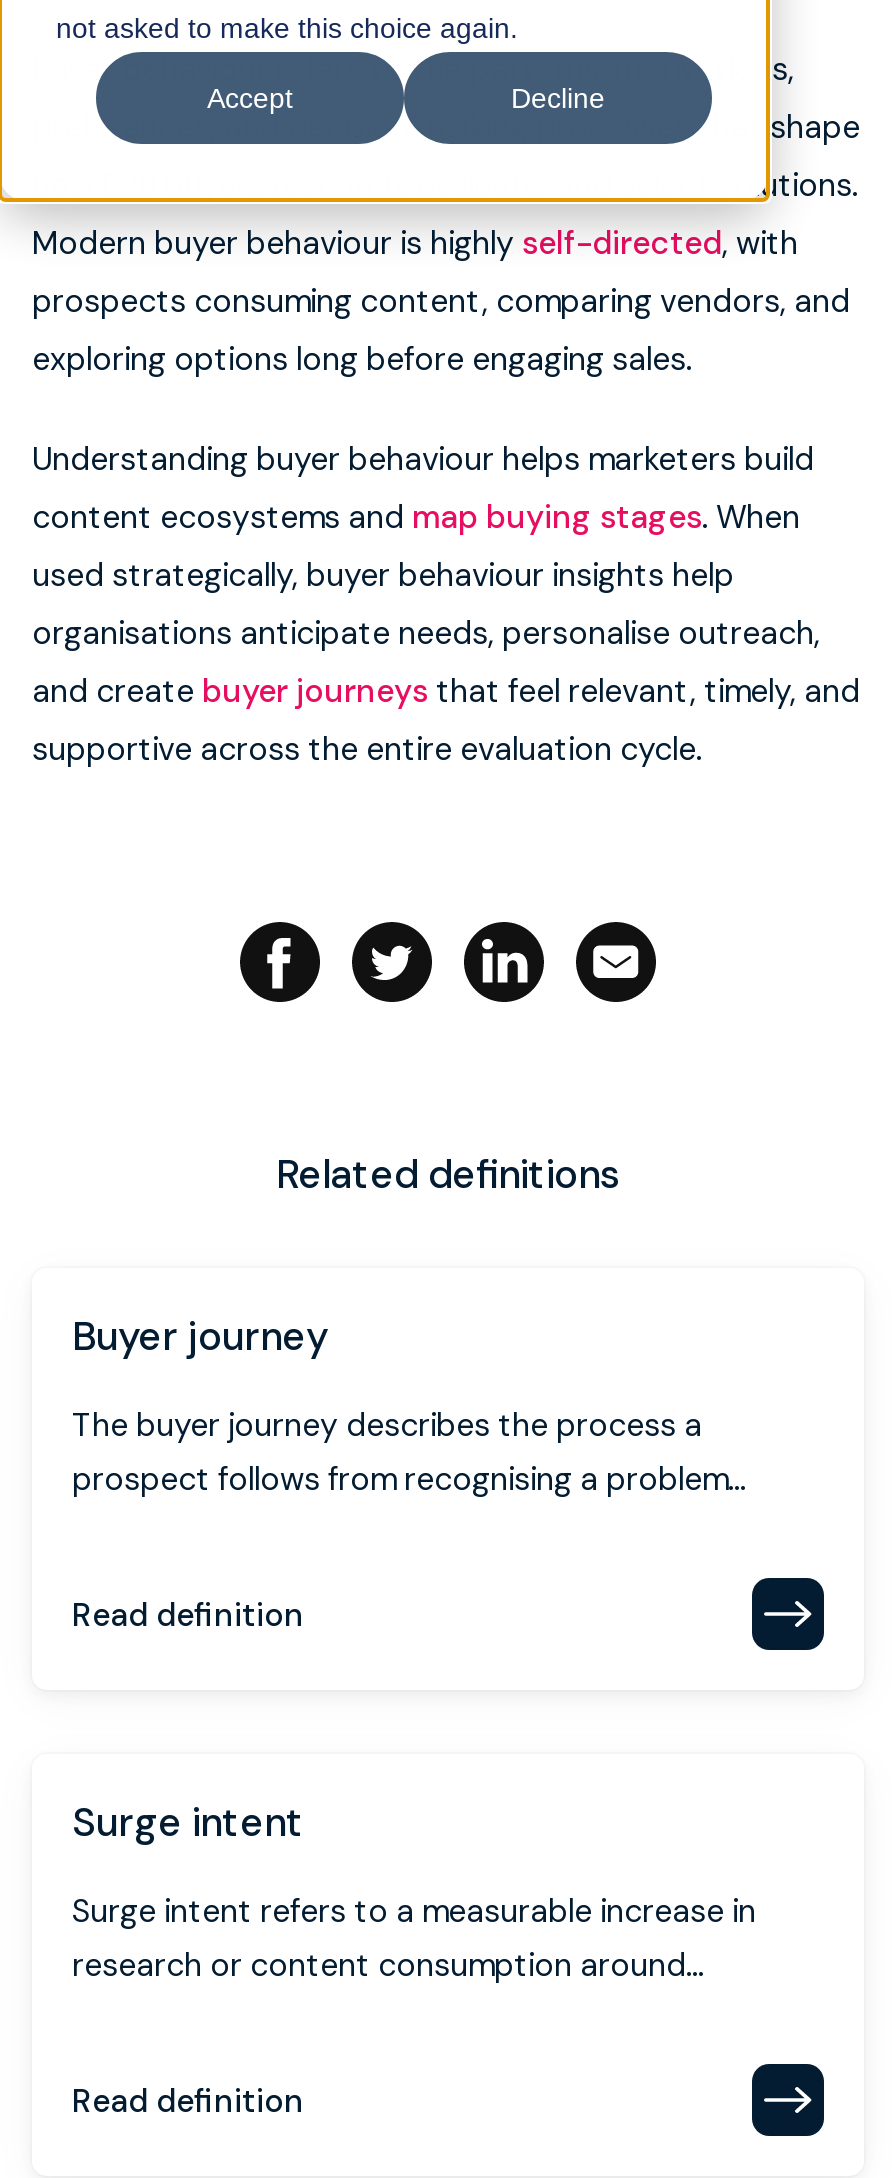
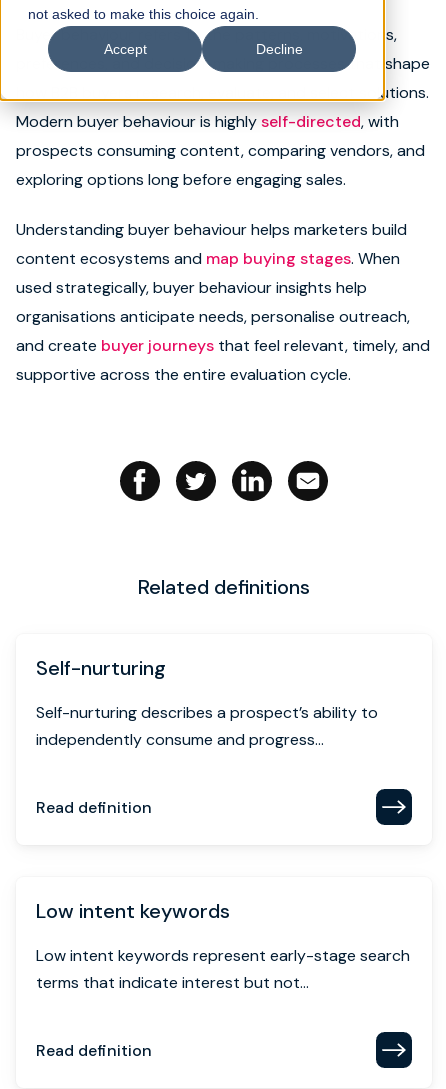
- Buyer journey
+ Self-nurturing

- The buyer journey describes the process a
- prospect follows from recognising a problem...
+ Self-nurturing describes a prospect’s ability to
+ independently consume and progress...

- Surge intent
+ Low intent keywords

- Surge intent refers to a measurable increase in
- research or content consumption around...
+ Low intent keywords represent early-stage search
+ terms that indicate interest but not...
